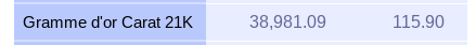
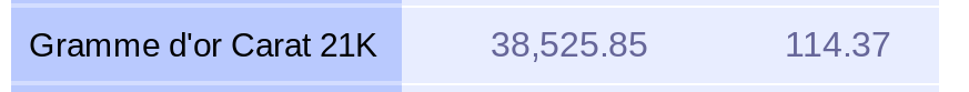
- 38,981.09
+ 38,525.85

- 115.90
+ 114.37
